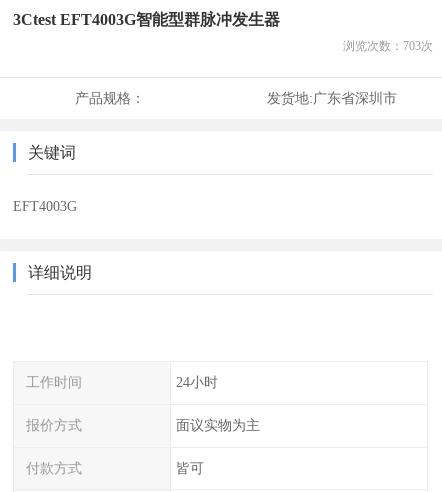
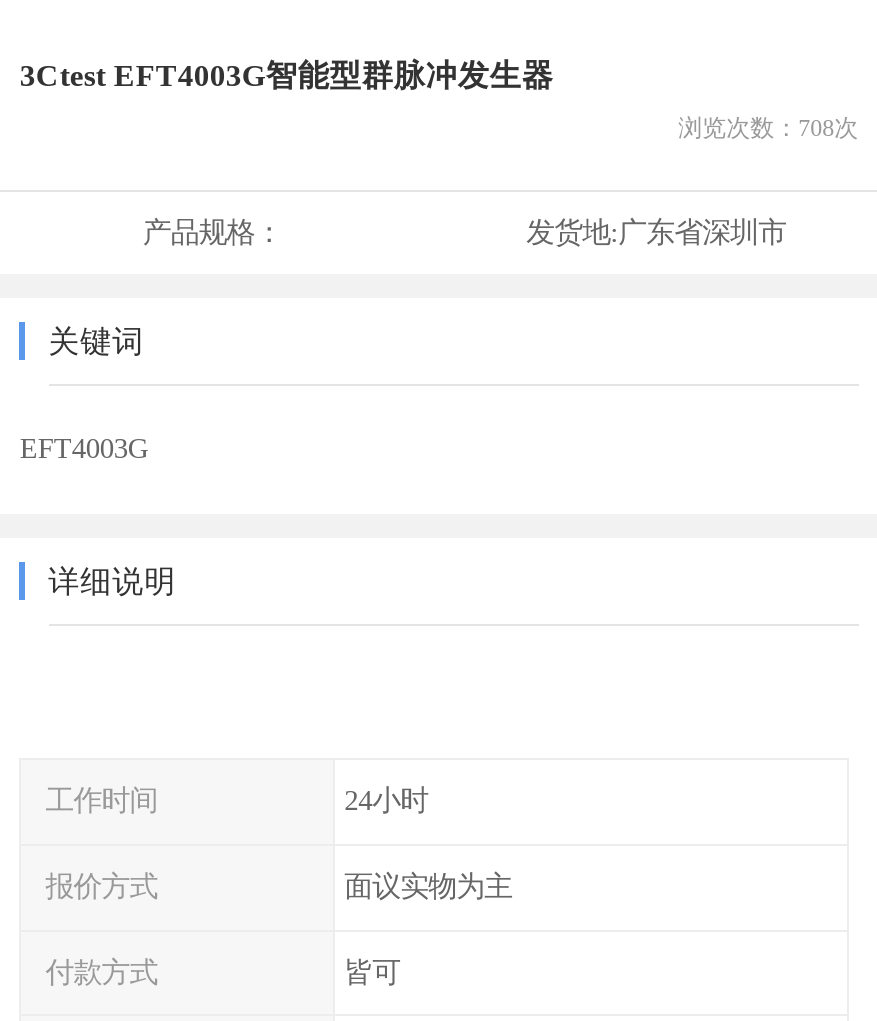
- 浏览次数：703次
+ 浏览次数：708次
